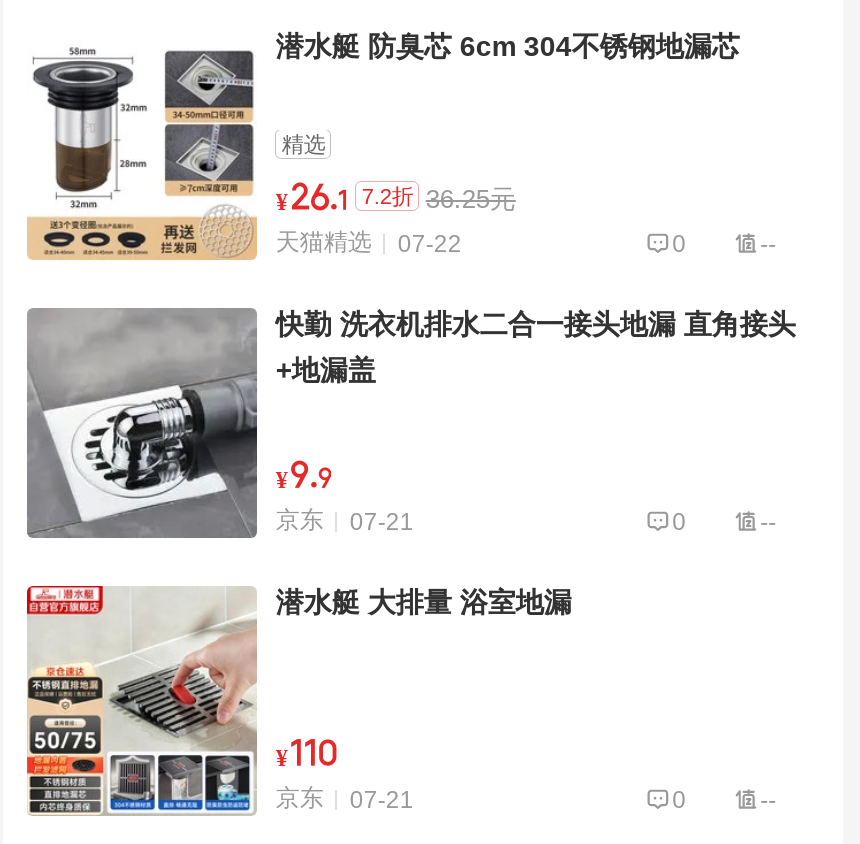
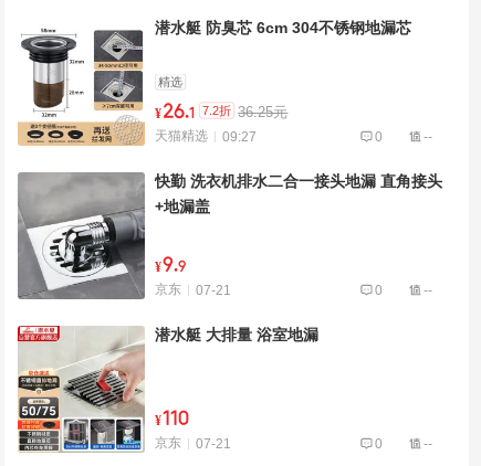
- 天猫精选 07-22
+ 天猫精选 09:27
